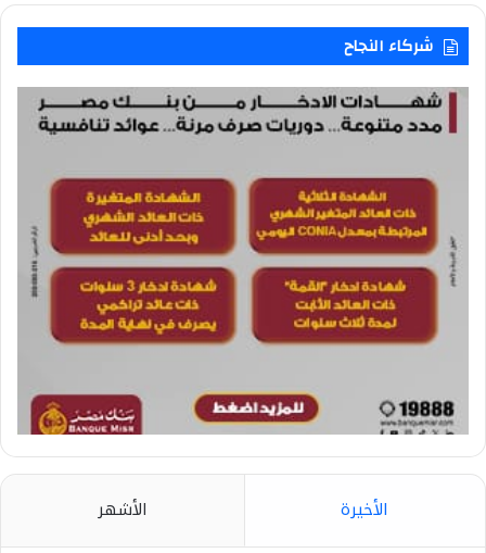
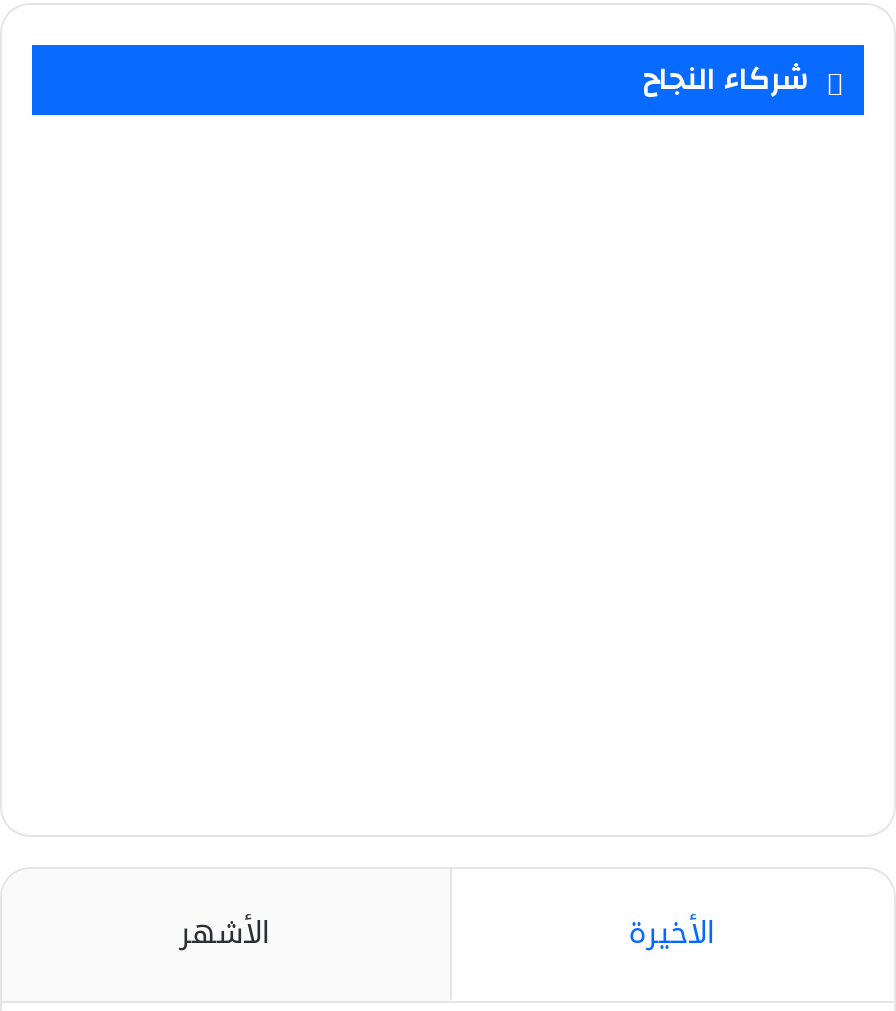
- [image]
